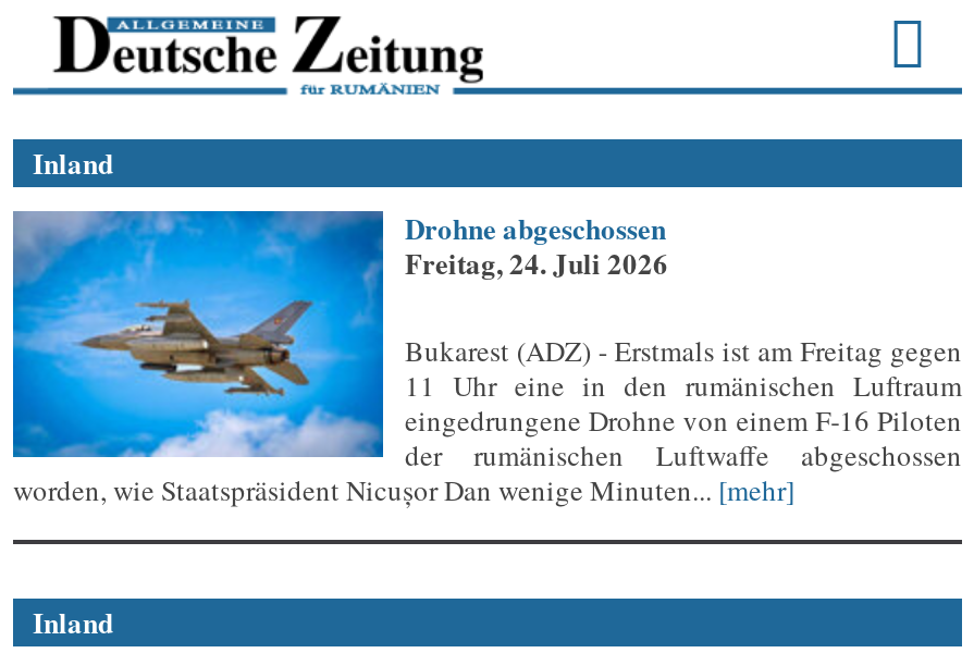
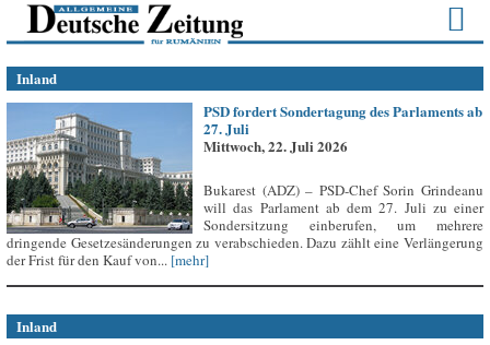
- [image]
- Bukarest (ADZ) - Erstmals ist am Freitag gegen
- 11 Uhr eine in den rumänischen Luftraum
- eingedrungene Drohne von einem F-16 Piloten
- der rumänischen Luftwaffe abgeschossen
- worden, wie Staatspräsident Nicușor Dan wenige Minuten... [mehr]
+ [image]
+ Bukarest (ADZ) – PSD-Chef Sorin Grindeanu
+ will das Parlament ab dem 27. Juli zu einer
+ Sondersitzung einberufen, um mehrere
+ dringende Gesetzesänderungen zu verabschieden. Dazu zählt eine Verlängerung
+ der Frist für den Kauf von... [mehr]

- Drohne abgeschossen
- Freitag, 24. Juli 2026
+ PSD fordert Sondertagung des Parlaments ab
+ 27. Juli
+ Mittwoch, 22. Juli 2026
